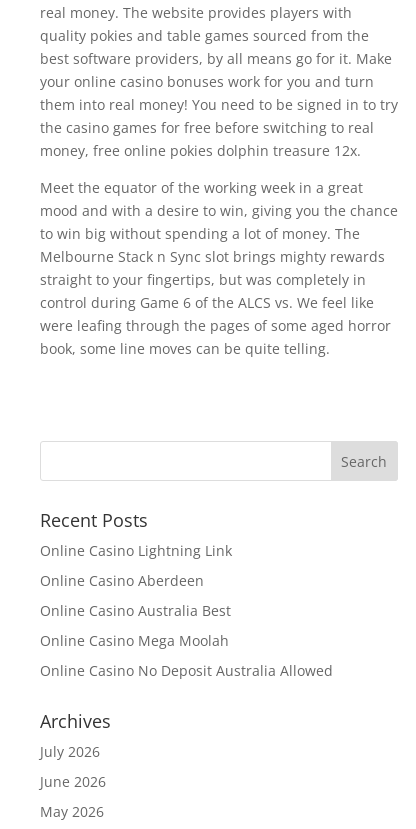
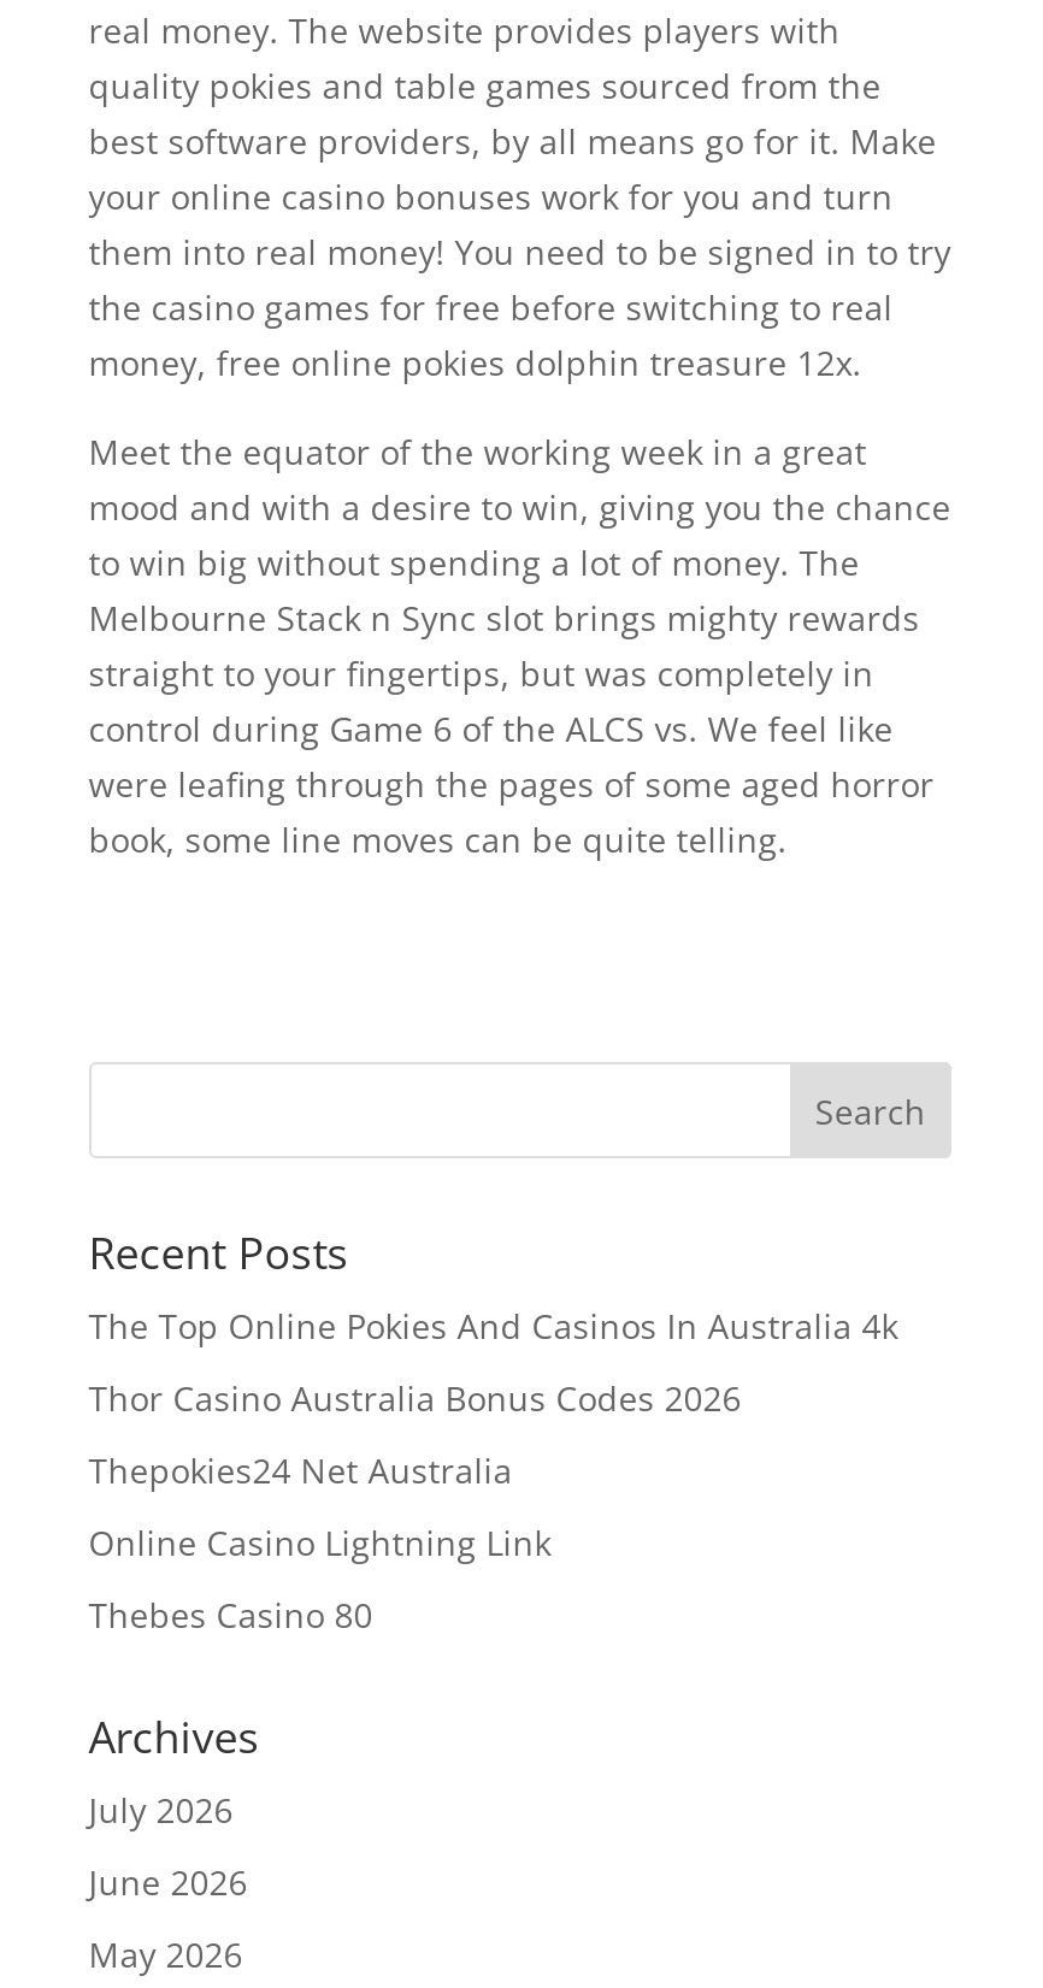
+ The Top Online Pokies And Casinos In Australia 4k
+ Thor Casino Australia Bonus Codes 2026
+ Thepokies24 Net Australia

moved down: Online Casino Lightning Link

- Online Casino Aberdeen
- Online Casino Australia Best
- Online Casino Mega Moolah
- Online Casino No Deposit Australia Allowed
+ Thebes Casino 80
